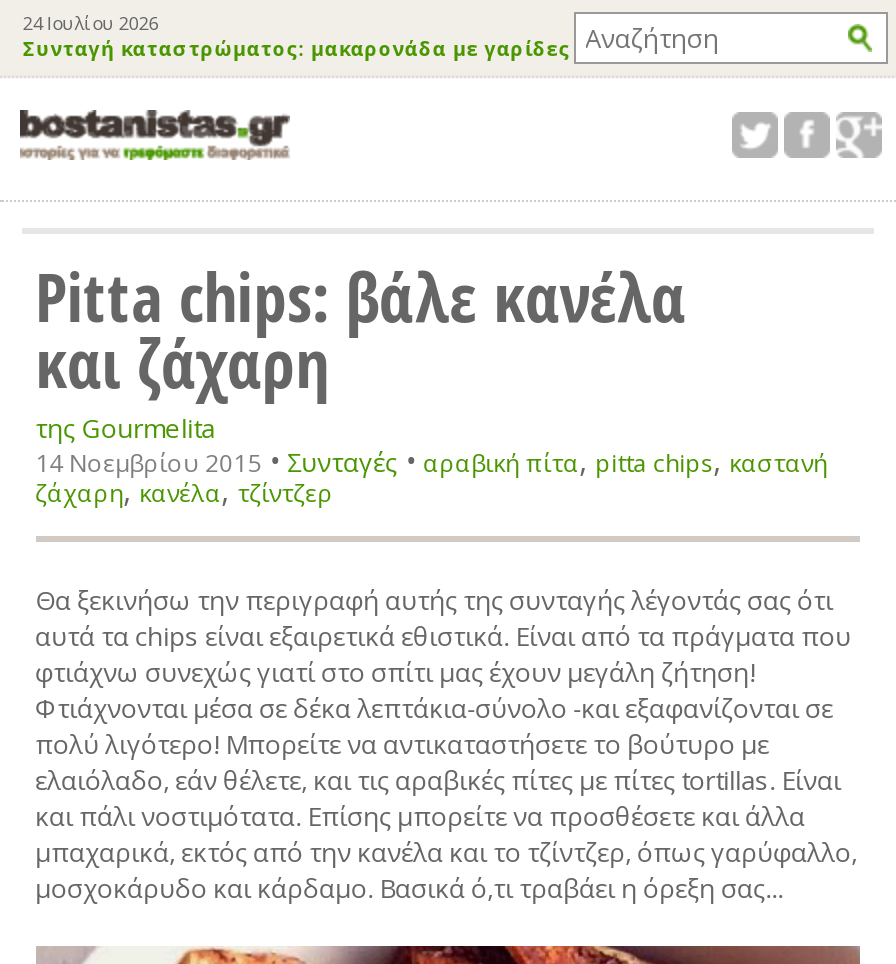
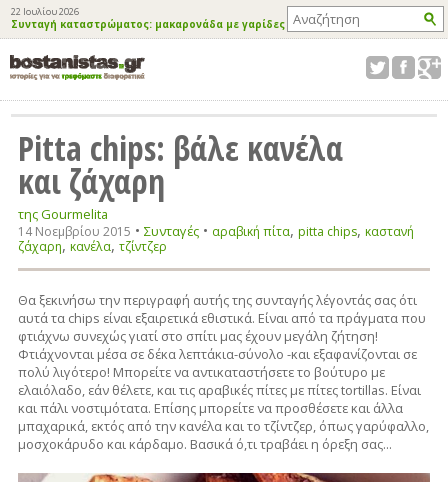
- 24 Ιουλίου 2026
+ 22 Ιουλίου 2026
